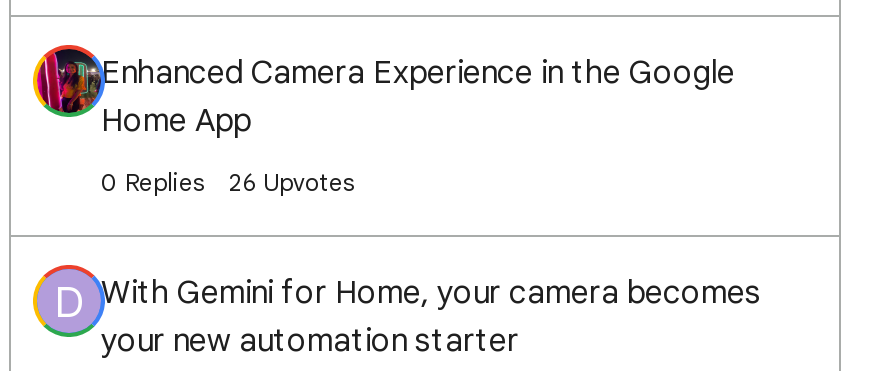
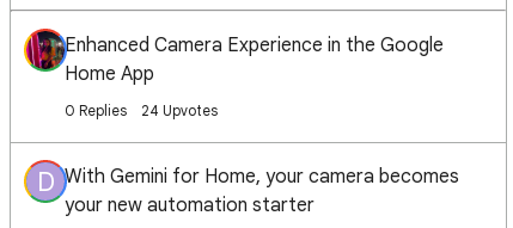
- 26 Upvotes
+ 24 Upvotes
